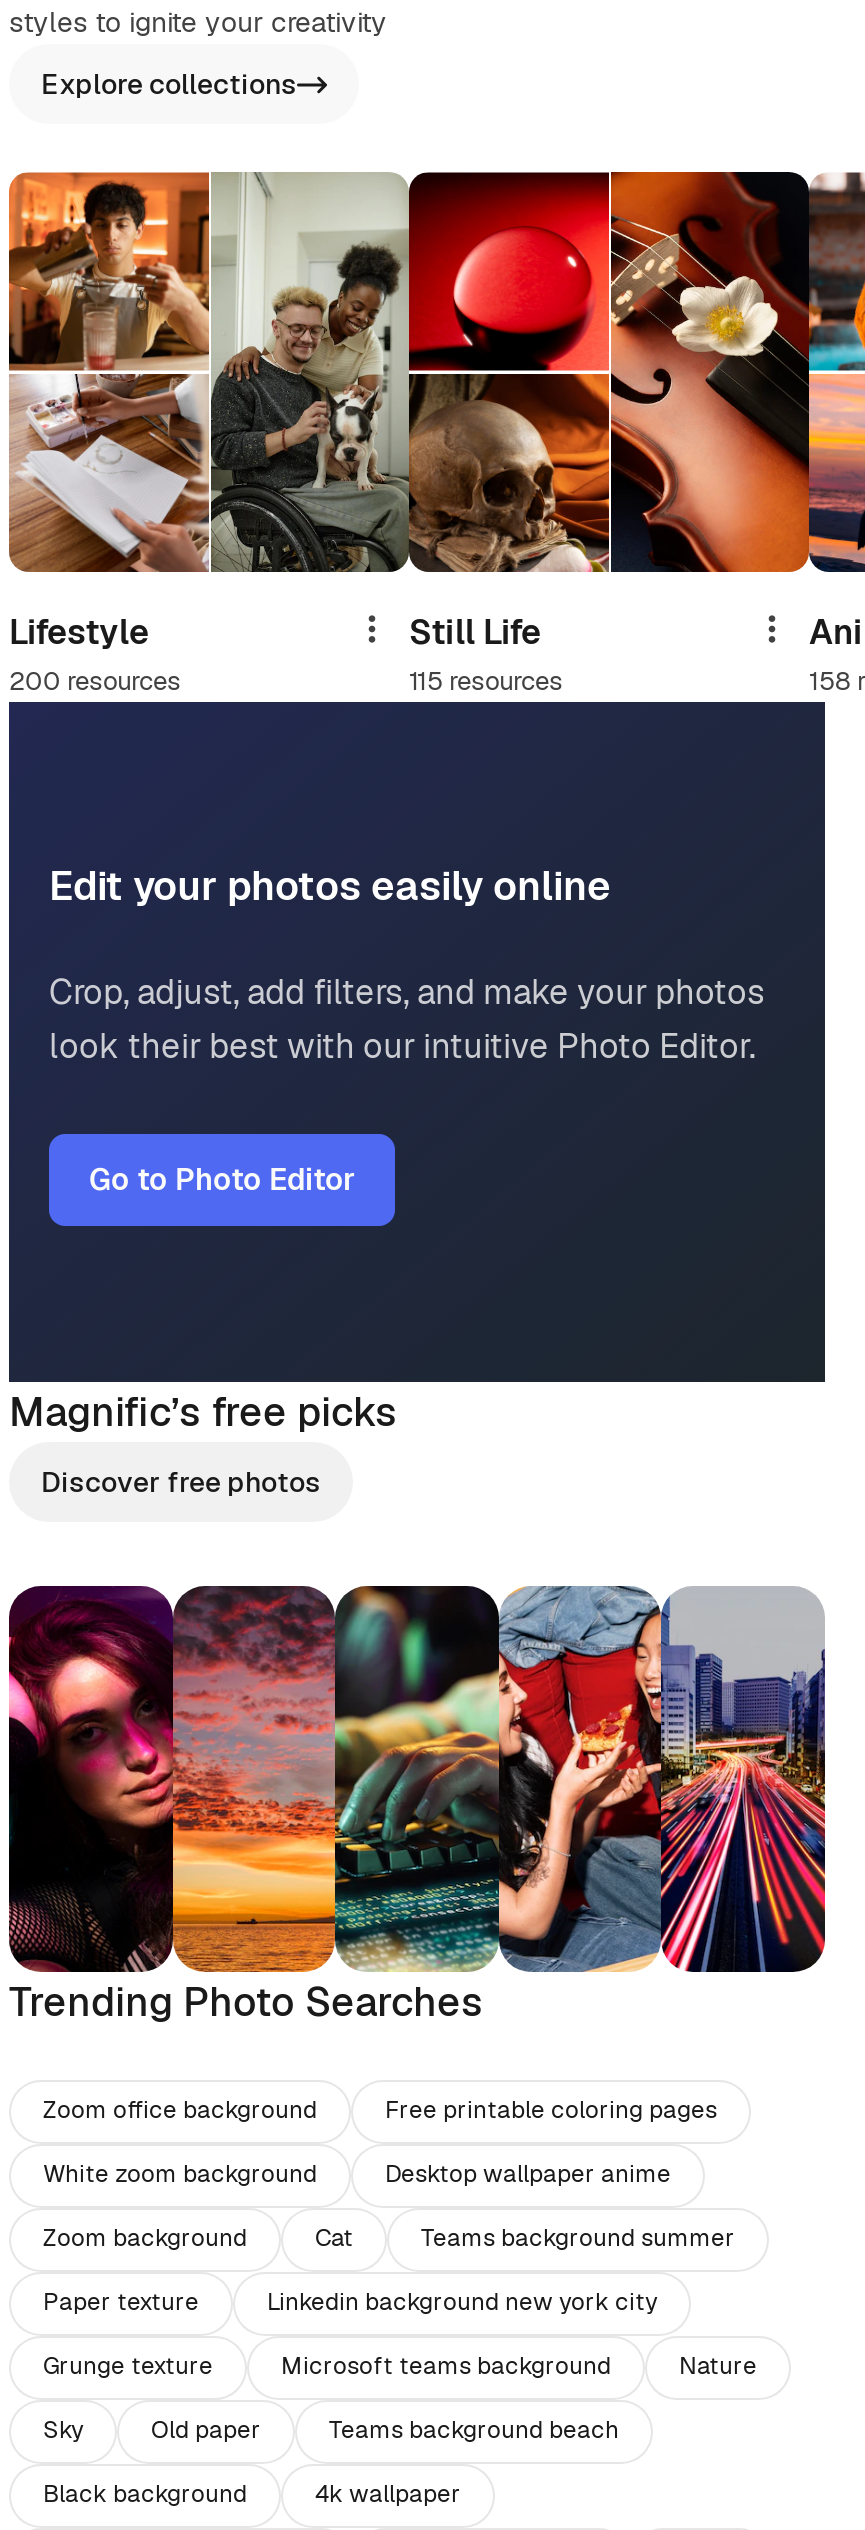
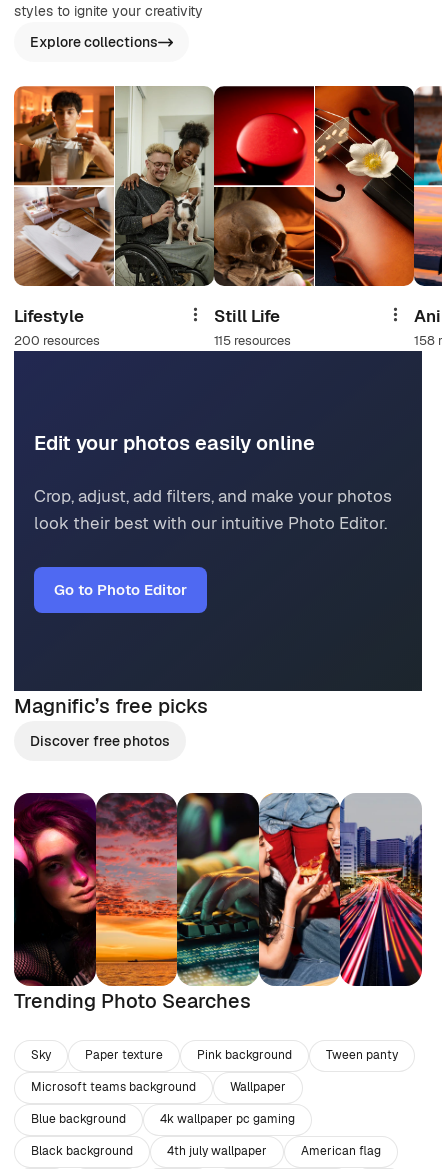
- Zoom office background
- Free printable coloring pages
- White zoom background
- Desktop wallpaper anime
- Zoom background
- Cat
- Teams background summer
- Linkedin background new york city
- Grunge texture
- Nature

moved up: Paper texture

moved down: Microsoft teams background

moved up: Sky

- Old paper
- Teams background beach
+ Pink background
+ Tween panty
+ Wallpaper
+ Blue background
+ 4k wallpaper pc gaming

- 4k wallpaper
+ 4th july wallpaper
+ American flag
